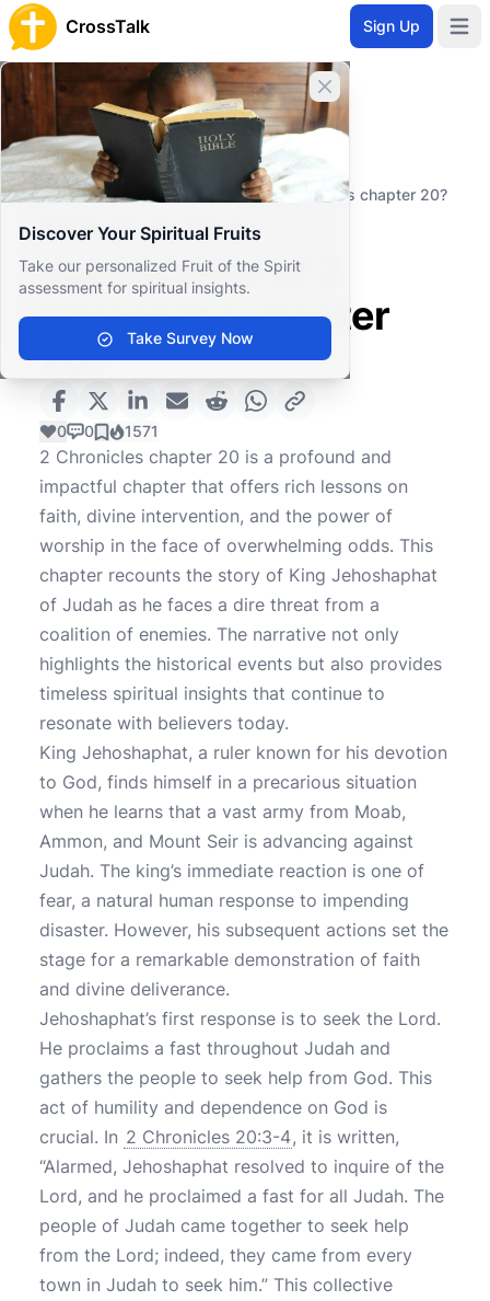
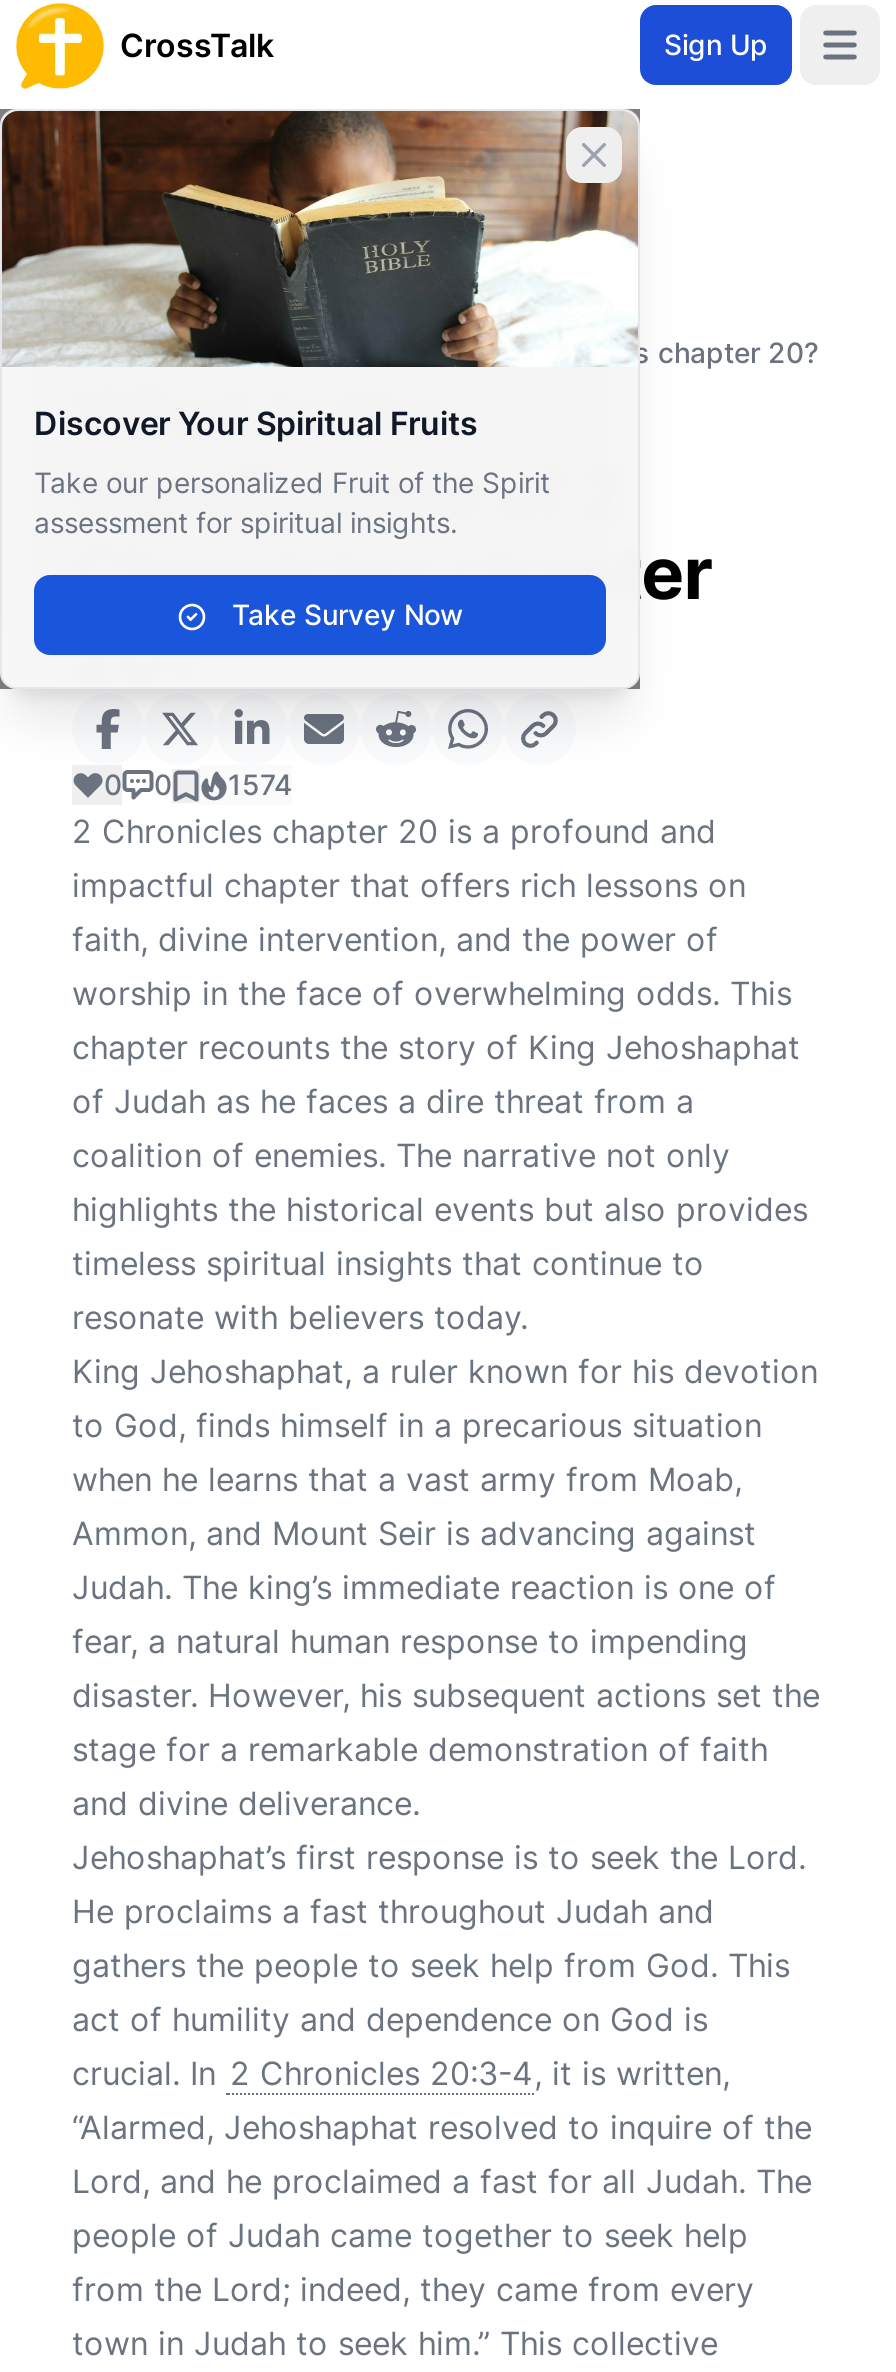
- 0 0 1571
+ 0 0 1574
